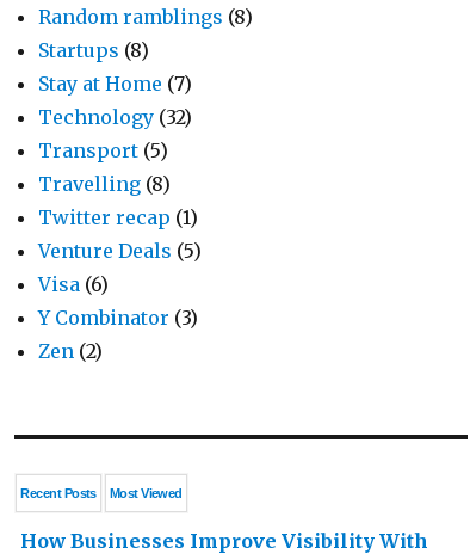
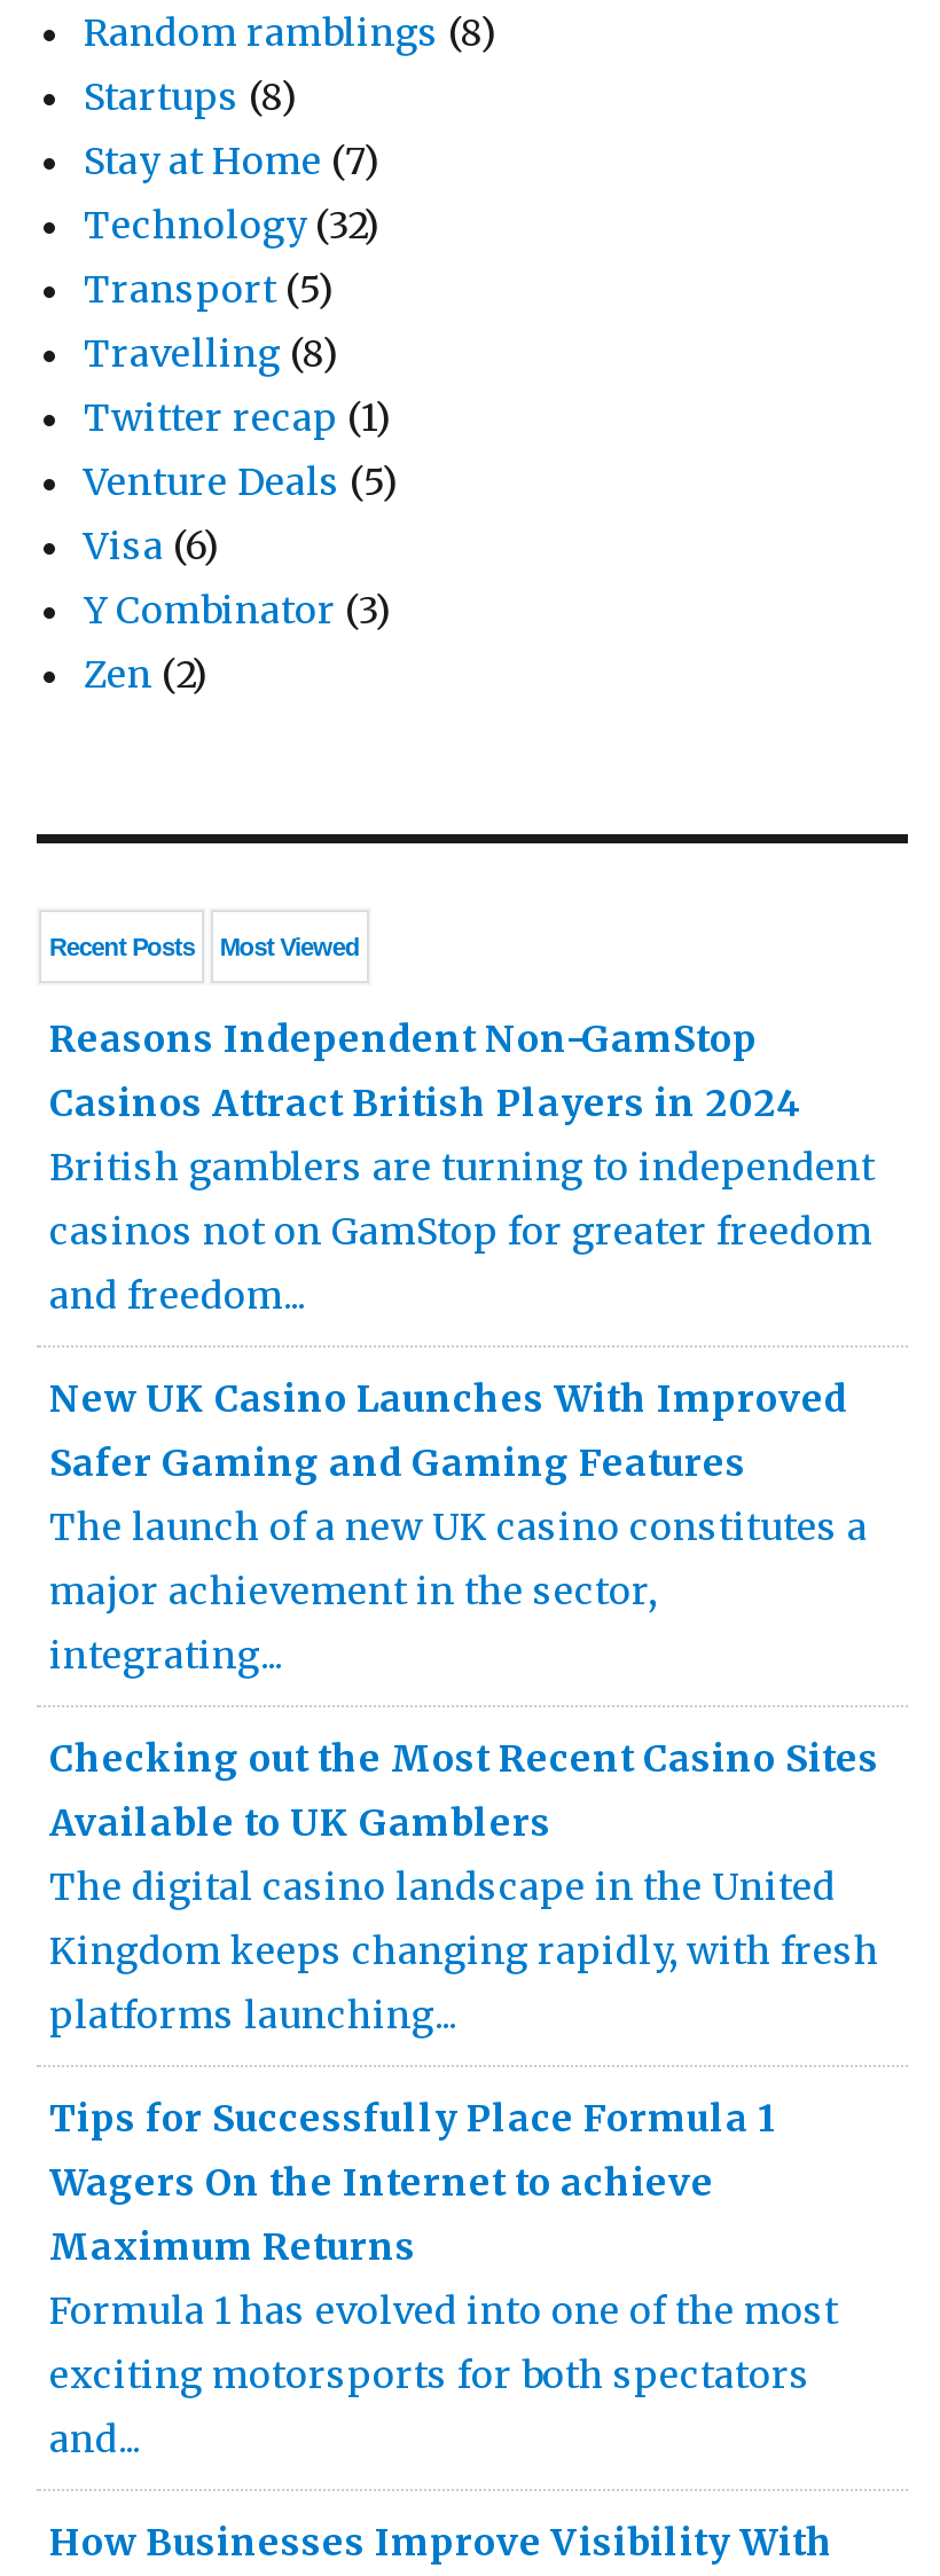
+ Reasons Independent Non-GamStop
+ Casinos Attract British Players in 2024
+ British gamblers are turning to independent
+ casinos not on GamStop for greater freedom
+ and freedom...
+ New UK Casino Launches With Improved
+ Safer Gaming and Gaming Features
+ The launch of a new UK casino constitutes a
+ major achievement in the sector,
+ integrating...
+ Checking out the Most Recent Casino Sites
+ Available to UK Gamblers
+ The digital casino landscape in the United
+ Kingdom keeps changing rapidly, with fresh
+ platforms launching...
+ Tips for Successfully Place Formula 1
+ Wagers On the Internet to achieve
+ Maximum Returns
+ Formula 1 has evolved into one of the most
+ exciting motorsports for both spectators
+ and...
